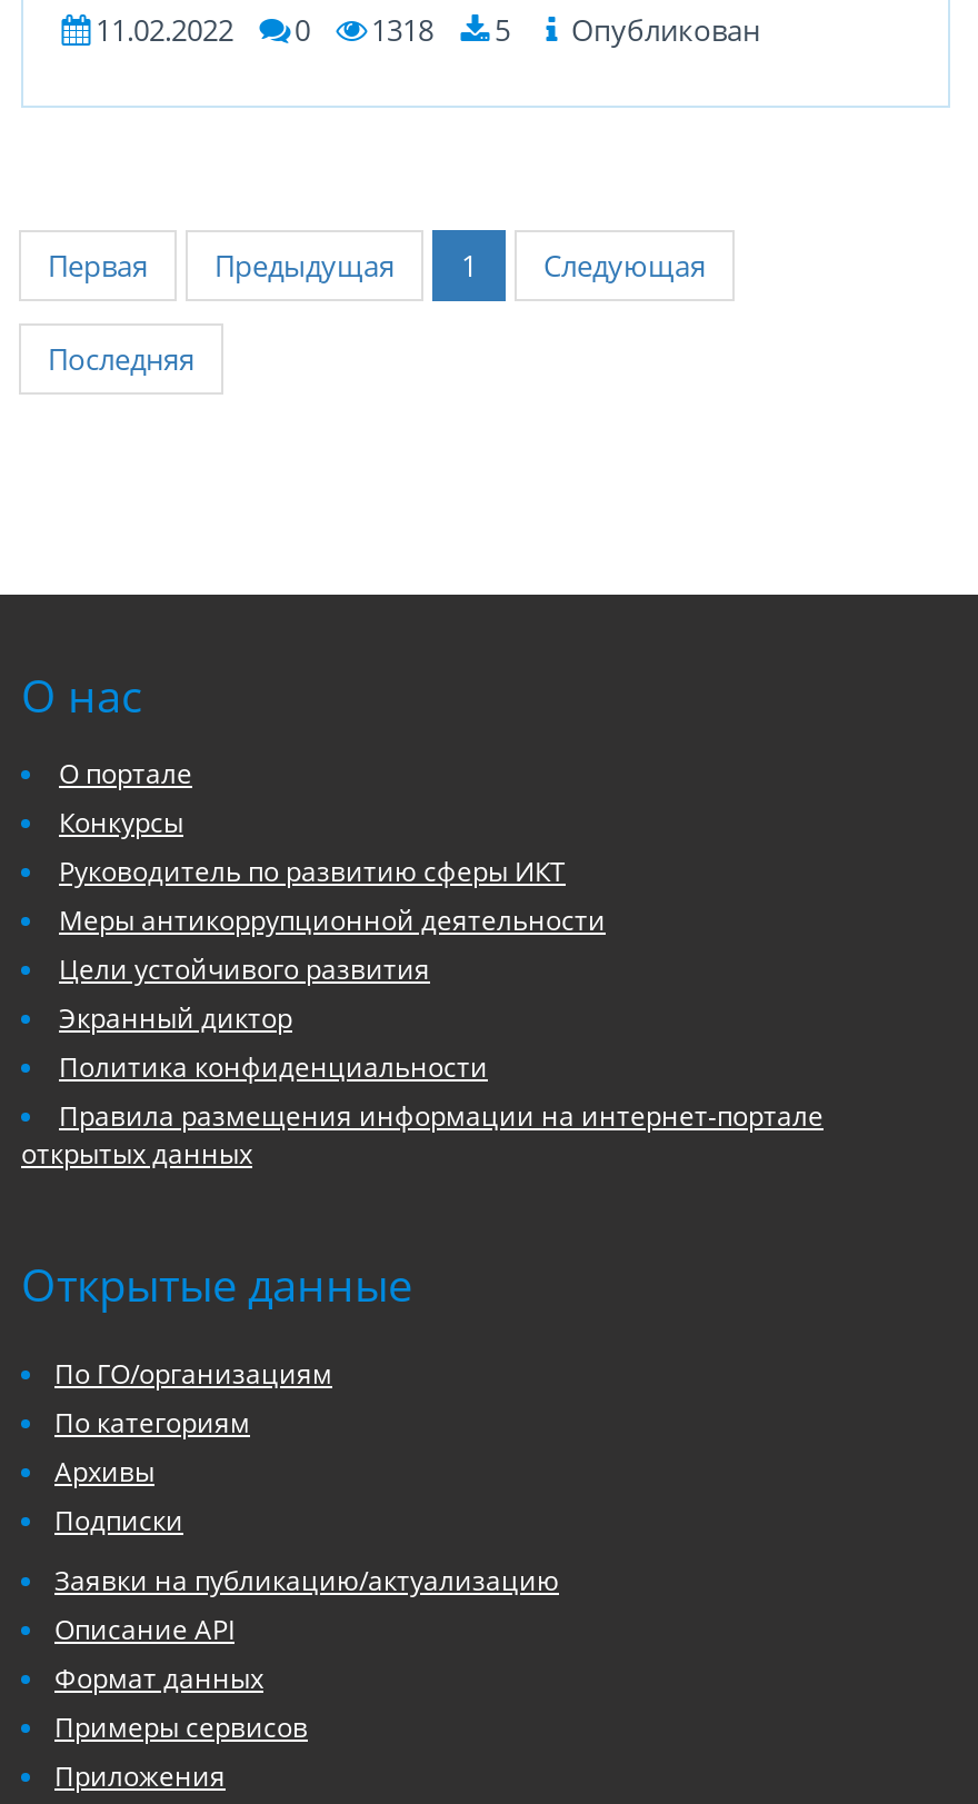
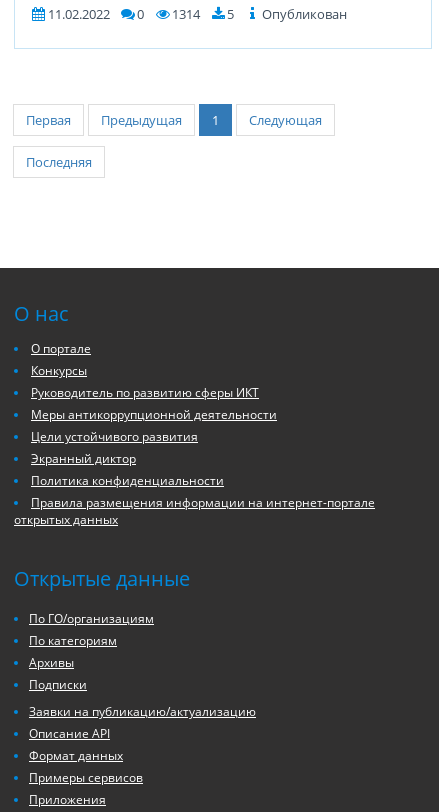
- 11.02.2022 0 1318 5 Опубликован
+ 11.02.2022 0 1314 5 Опубликован
